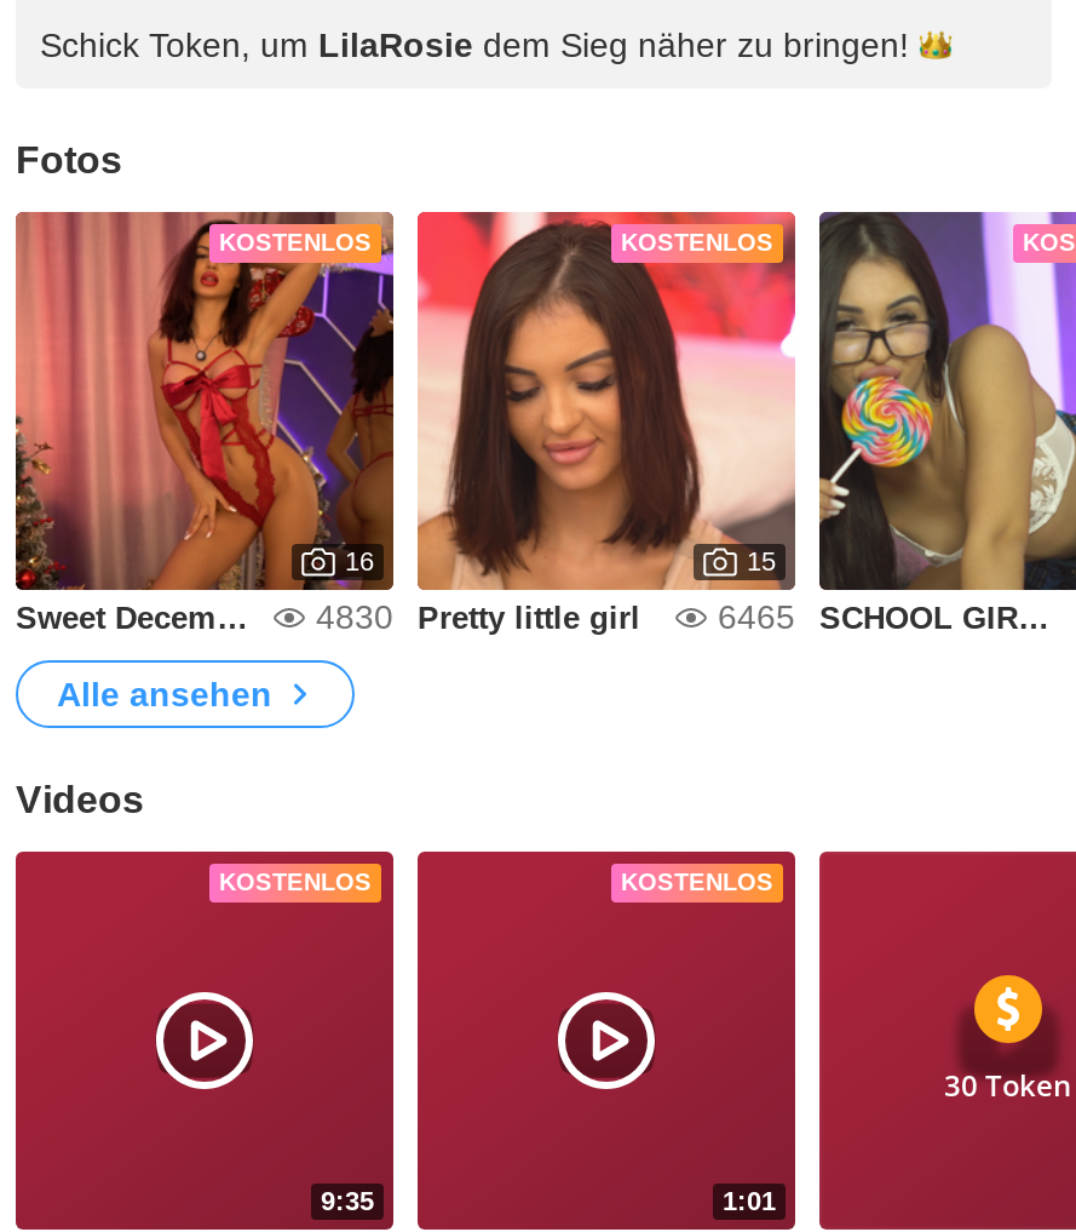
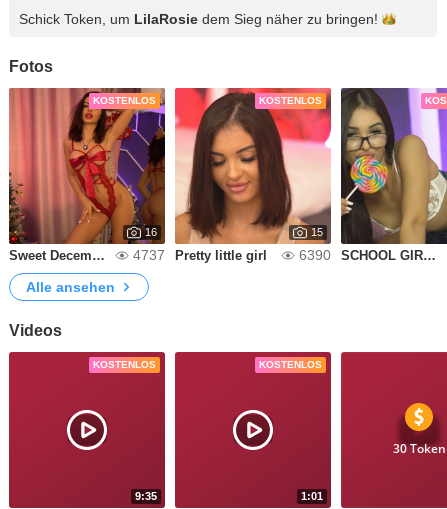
- 4830
+ 4737

- 6465
+ 6390
